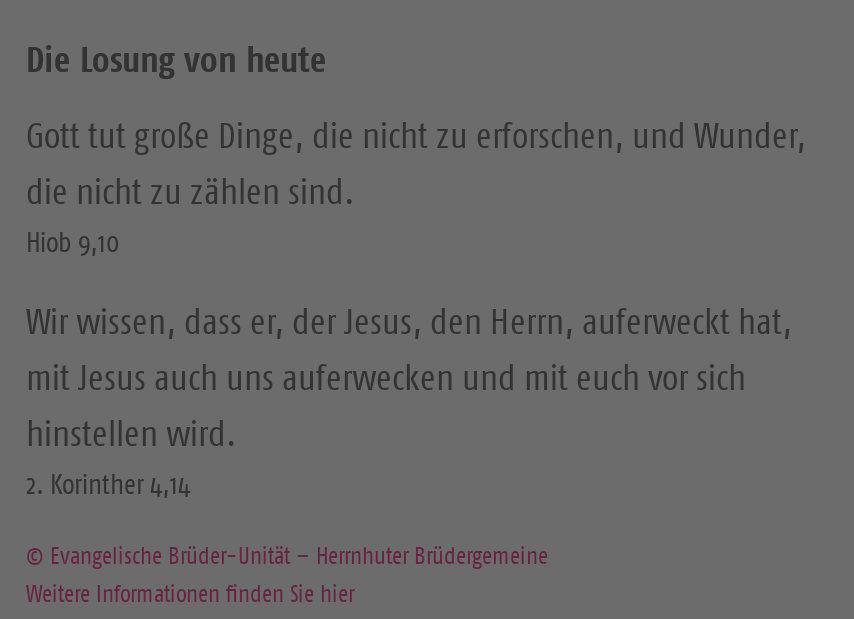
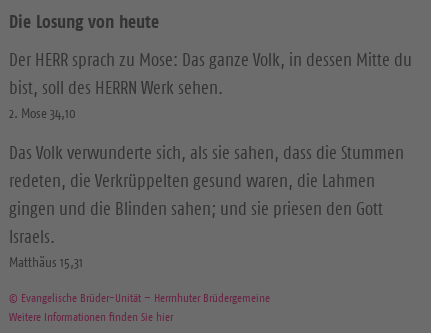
- Gott tut große Dinge, die nicht zu erforschen, und Wunder,
- die nicht zu zählen sind.
- Hiob 9,10
+ Der HERR sprach zu Mose: Das ganze Volk, in dessen Mitte du
+ bist, soll des HERRN Werk sehen.
+ 2. Mose 34,10

- Wir wissen, dass er, der Jesus, den Herrn, auferweckt hat,
- mit Jesus auch uns auferwecken und mit euch vor sich
- hinstellen wird.
- 2. Korinther 4,14
+ Das Volk verwunderte sich, als sie sahen, dass die Stummen
+ redeten, die Verkrüppelten gesund waren, die Lahmen
+ gingen und die Blinden sahen; und sie priesen den Gott
+ Israels.
+ Matthäus 15,31
